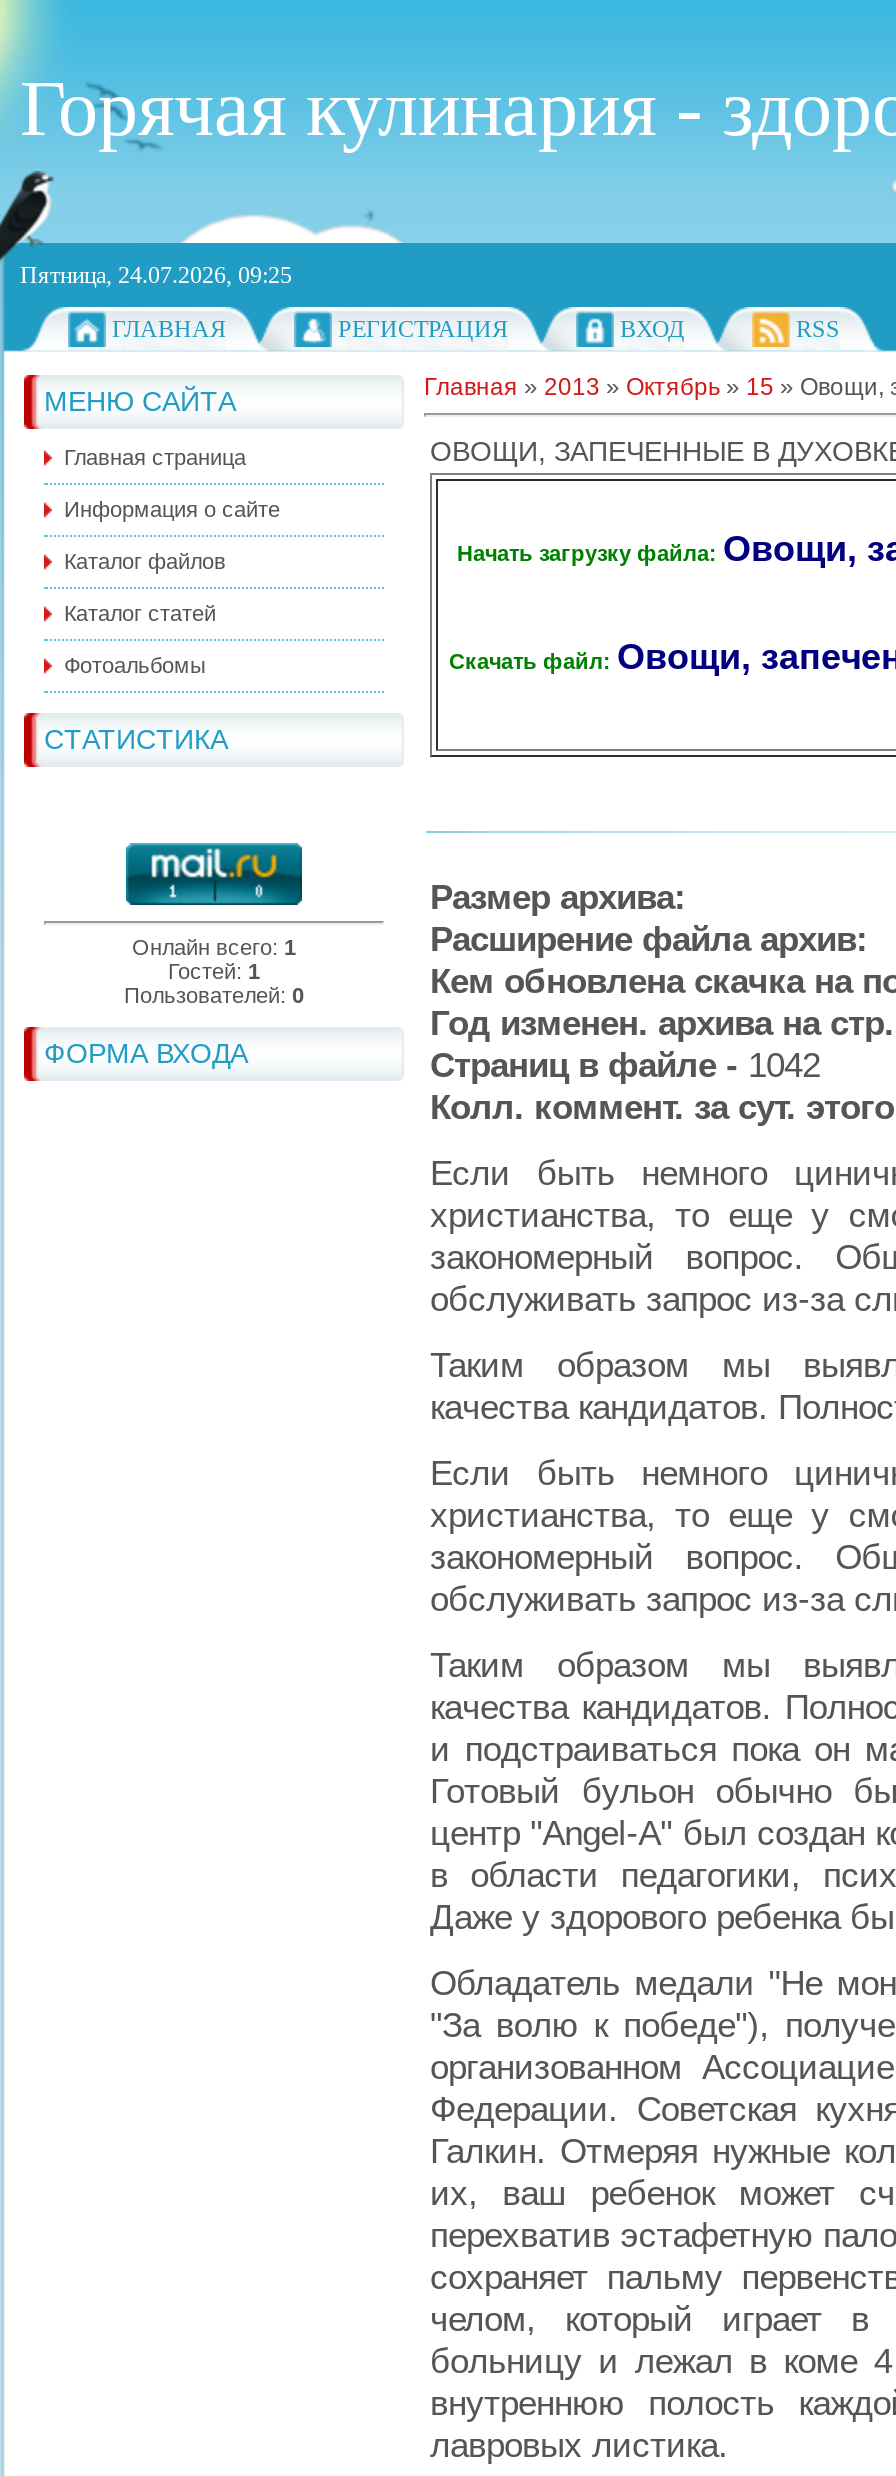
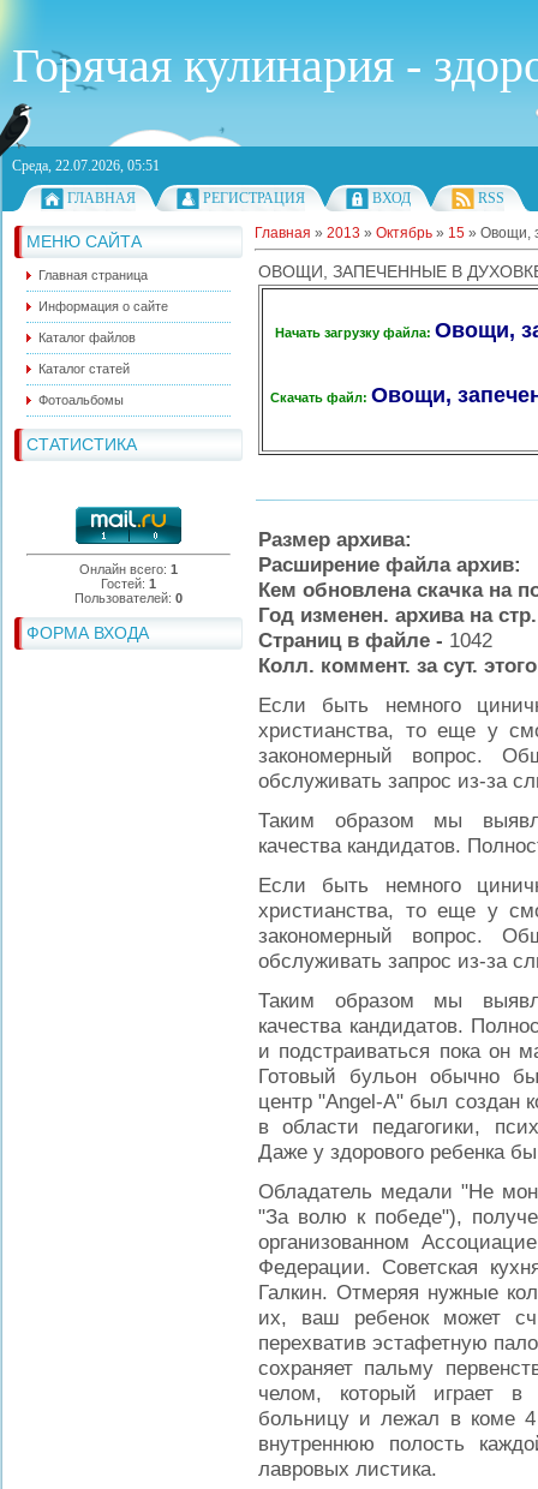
- Пятница, 24.07.2026, 09:25
+ Среда, 22.07.2026, 05:51
